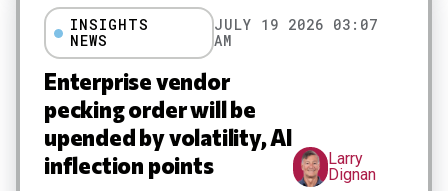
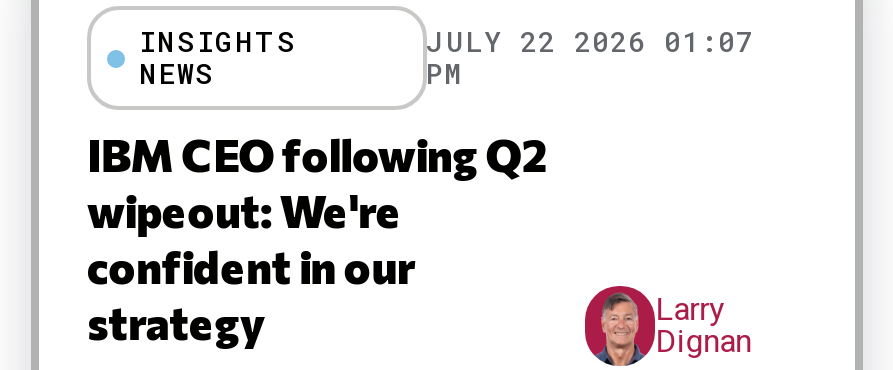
- JULY 19 2026 03:07
- AM
+ JULY 22 2026 01:07
+ PM

- Enterprise vendor
- pecking order will be
- upended by volatility, AI
- inflection points
+ IBM CEO following Q2
+ wipeout: We're
+ confident in our
+ strategy
